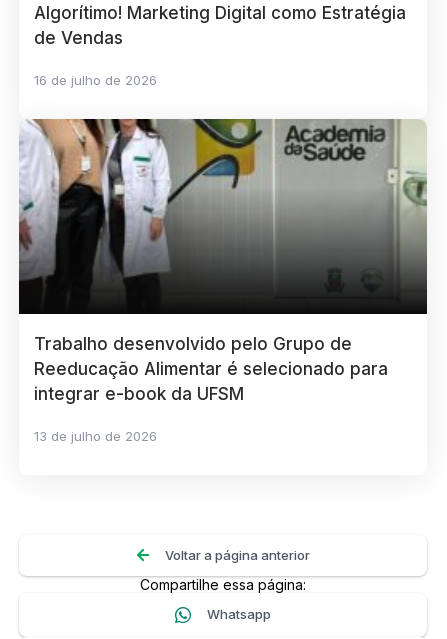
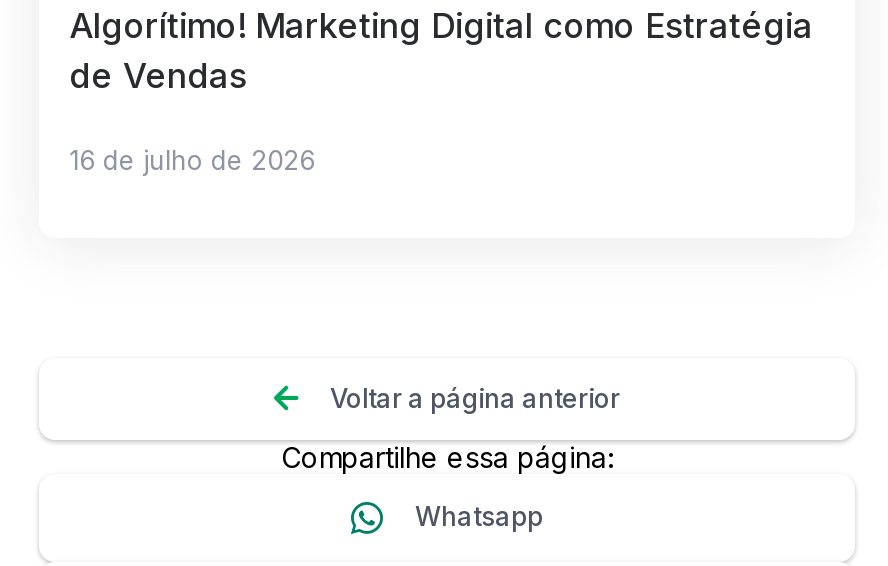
- [image]
- Trabalho desenvolvido pelo Grupo de
- Reeducação Alimentar é selecionado para
- integrar e-book da UFSM
- 13 de julho de 2026
